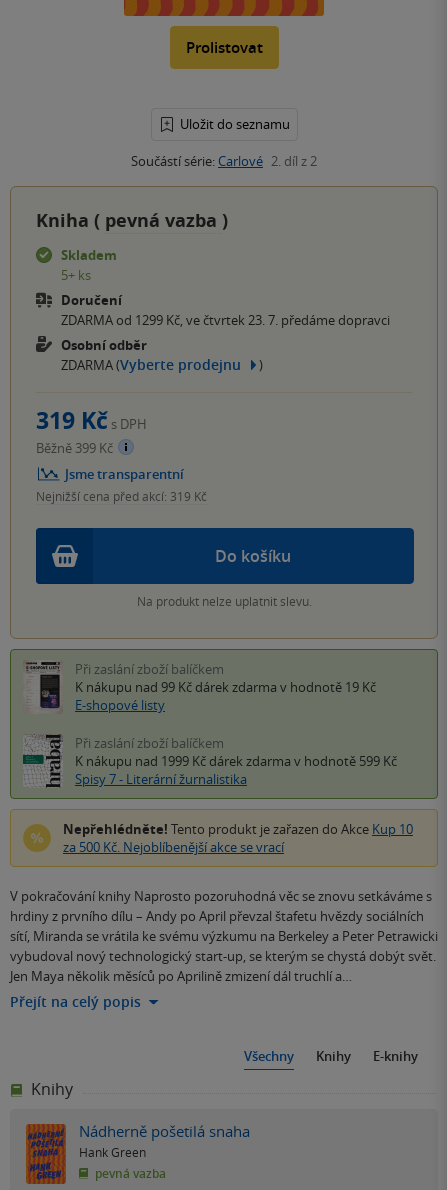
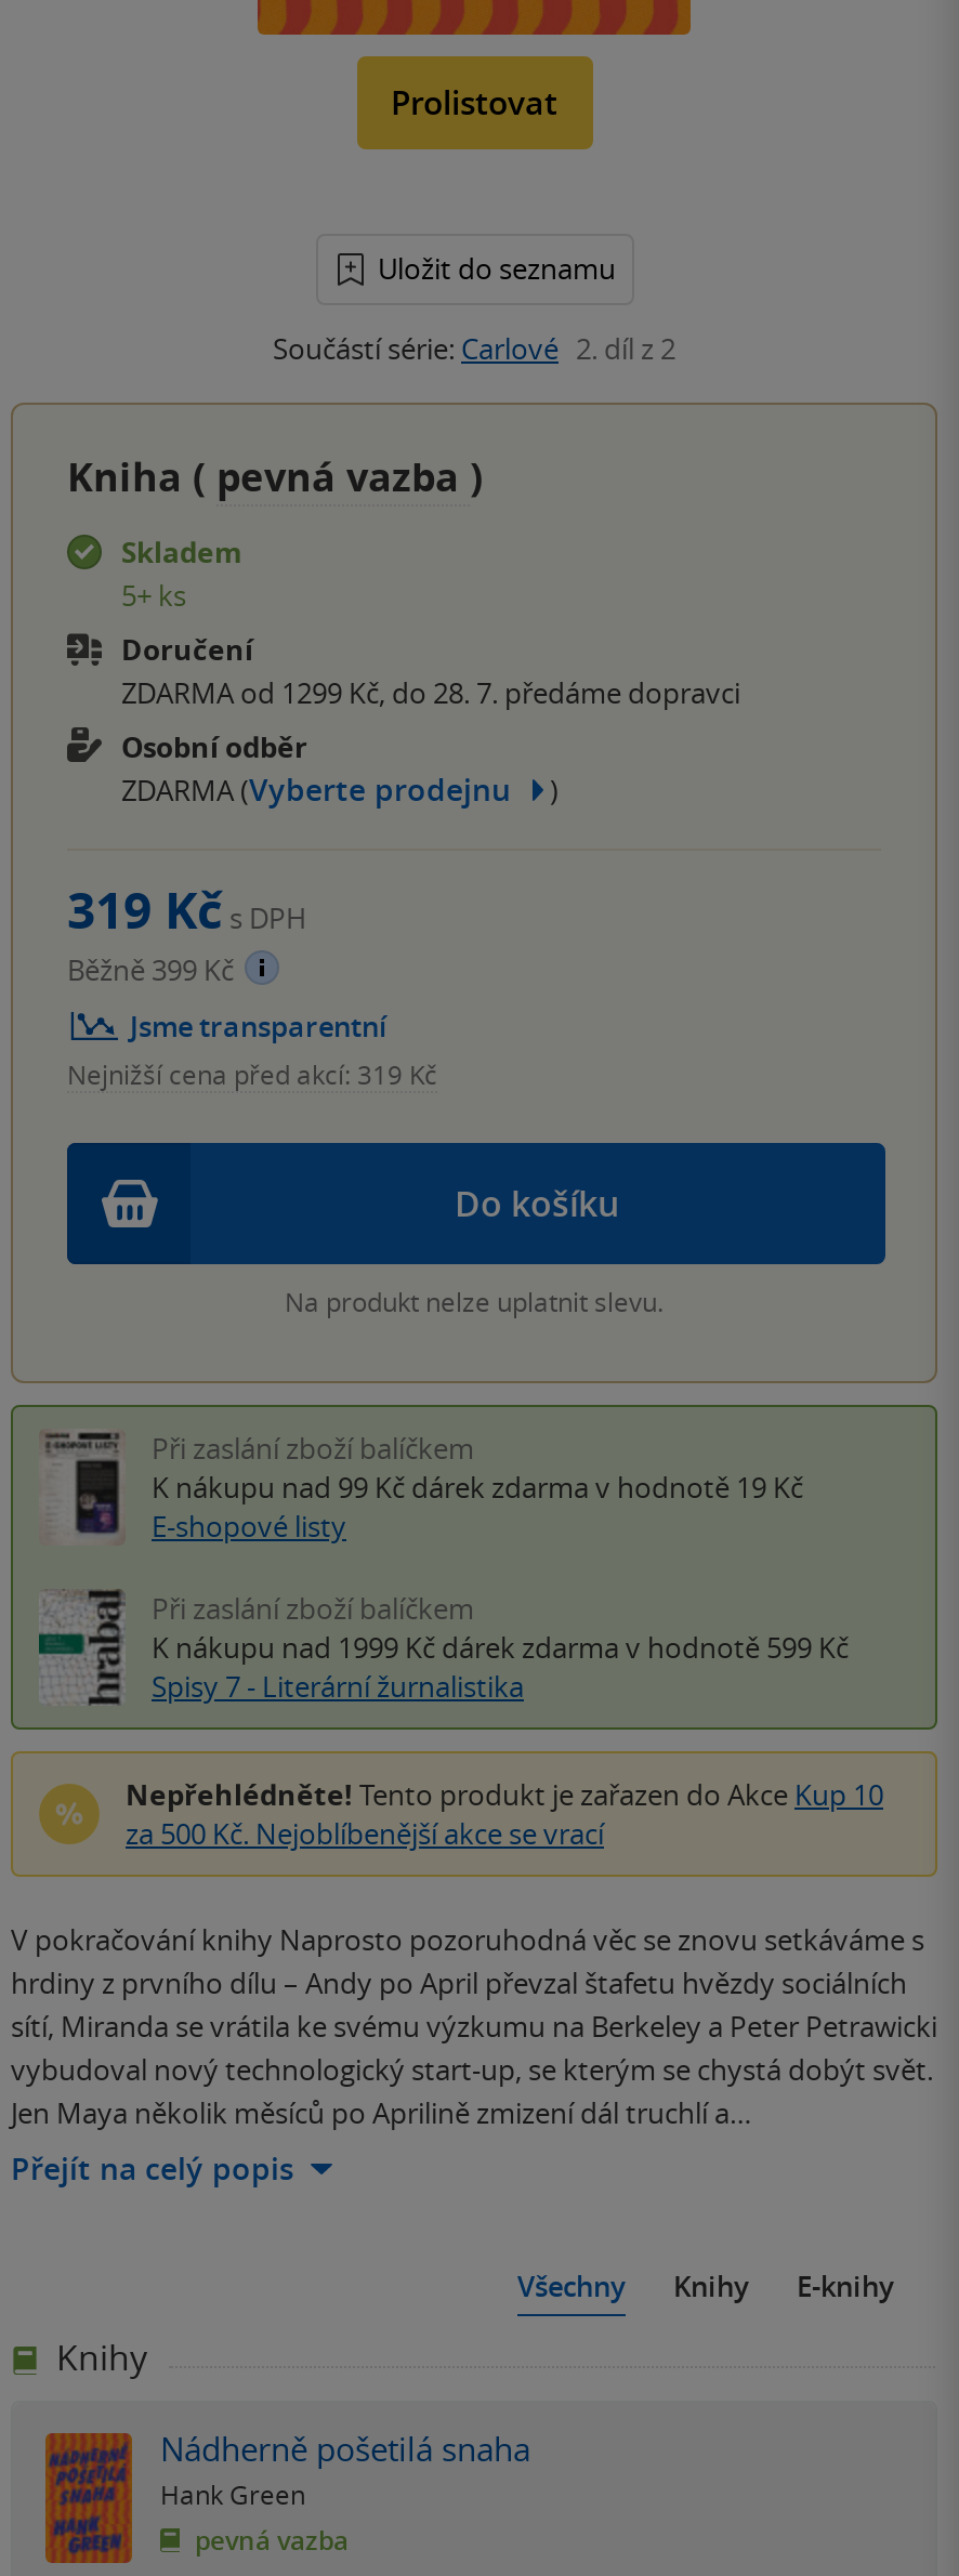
- ZDARMA od 1299 Kč, ve čtvrtek 23. 7. předáme dopravci
+ ZDARMA od 1299 Kč, do 28. 7. předáme dopravci
